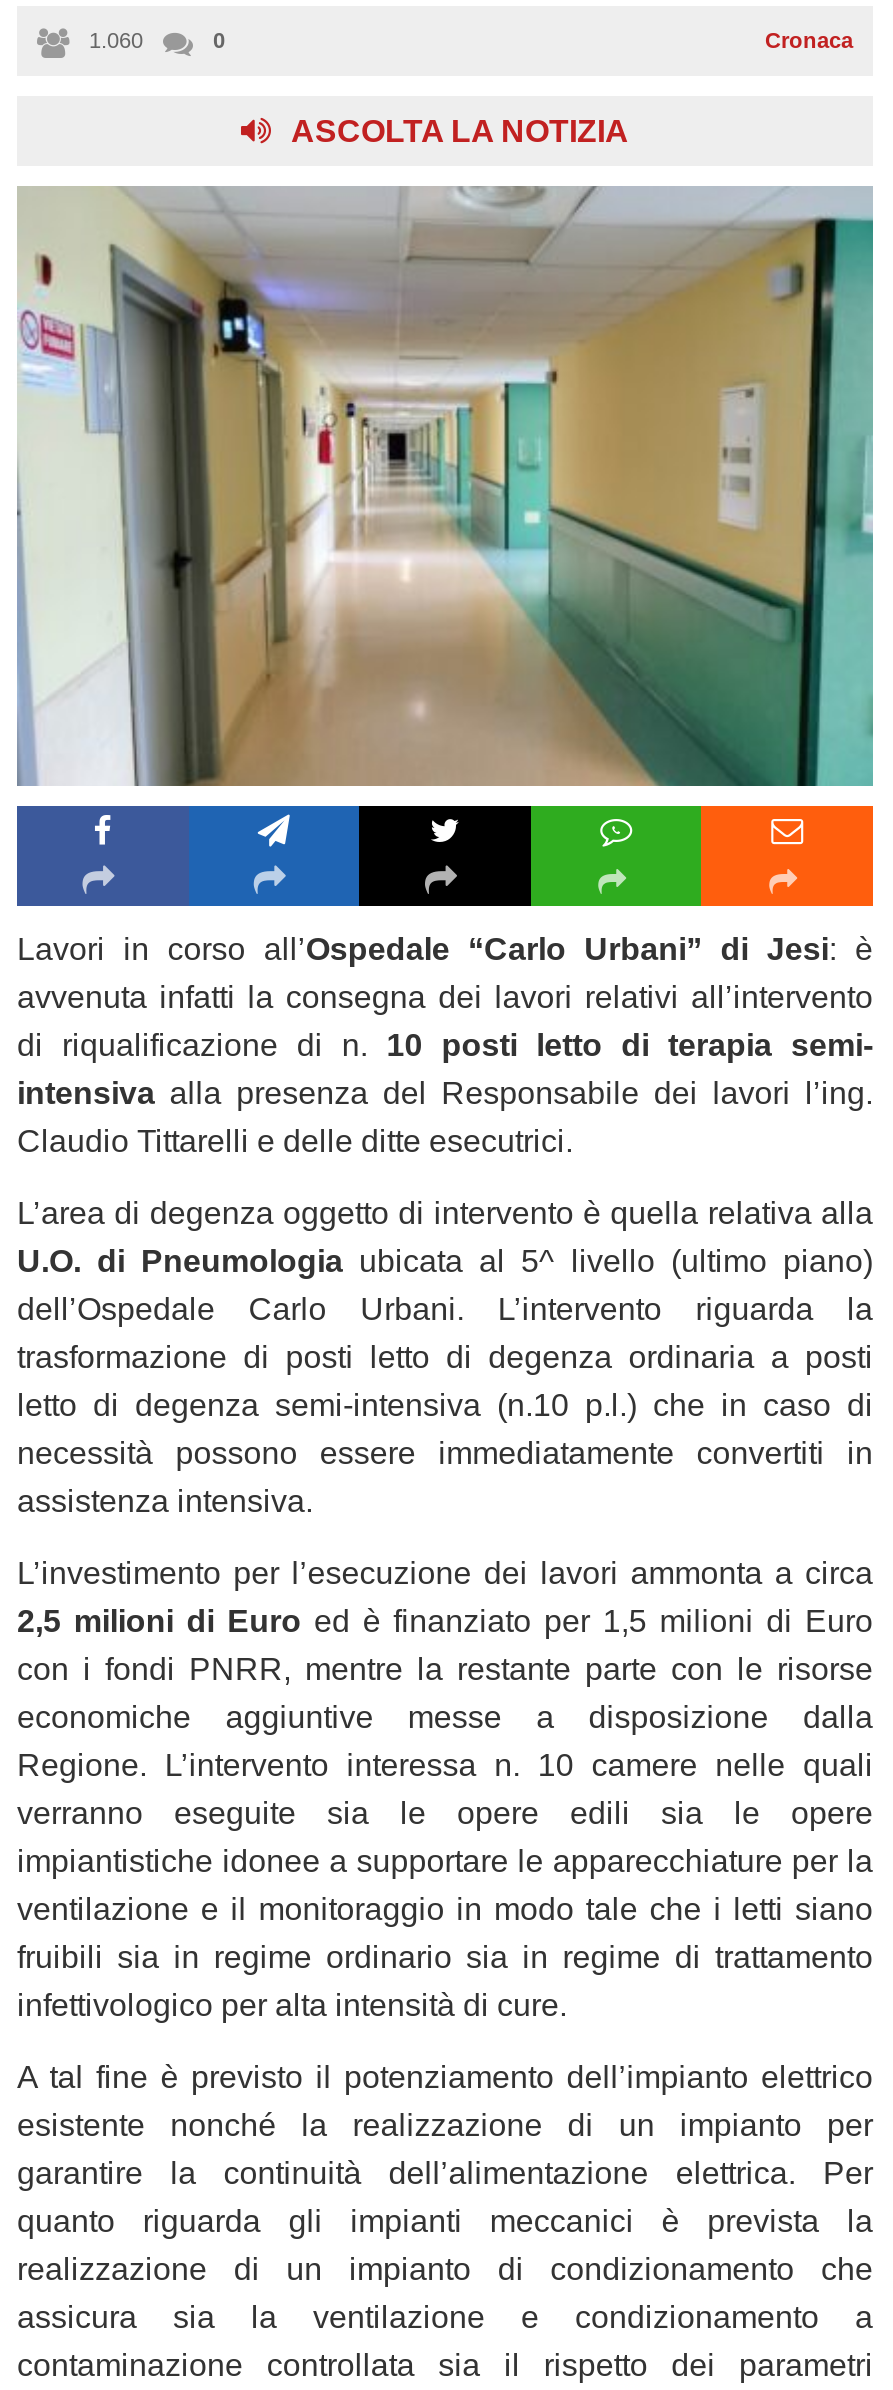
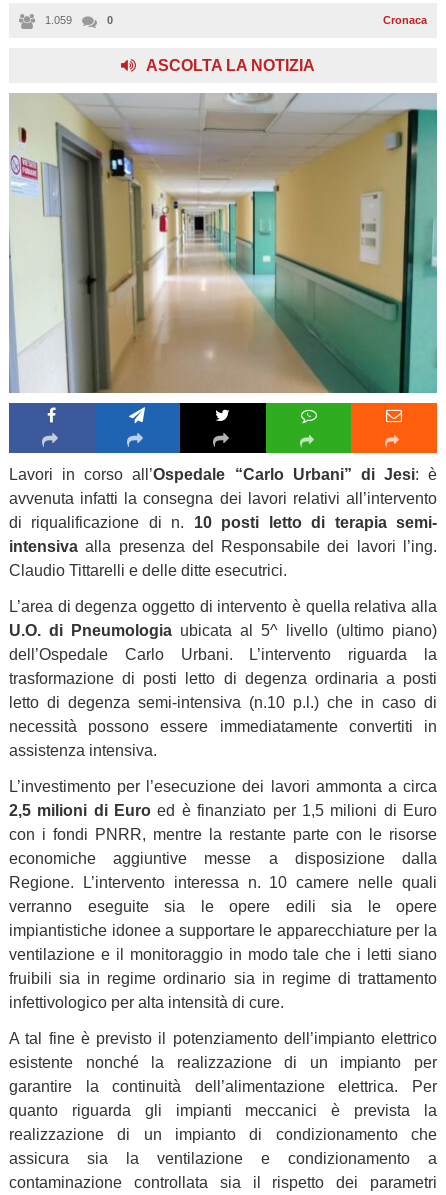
- 1.060
+ 1.059
